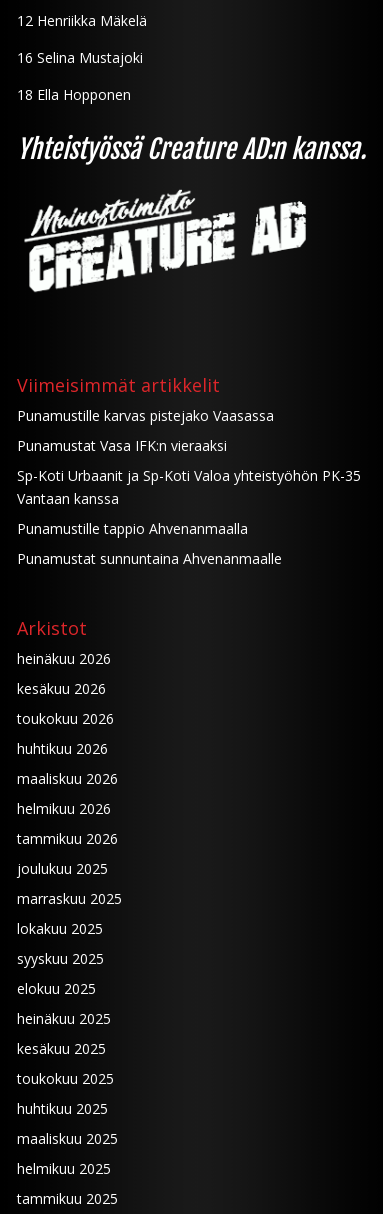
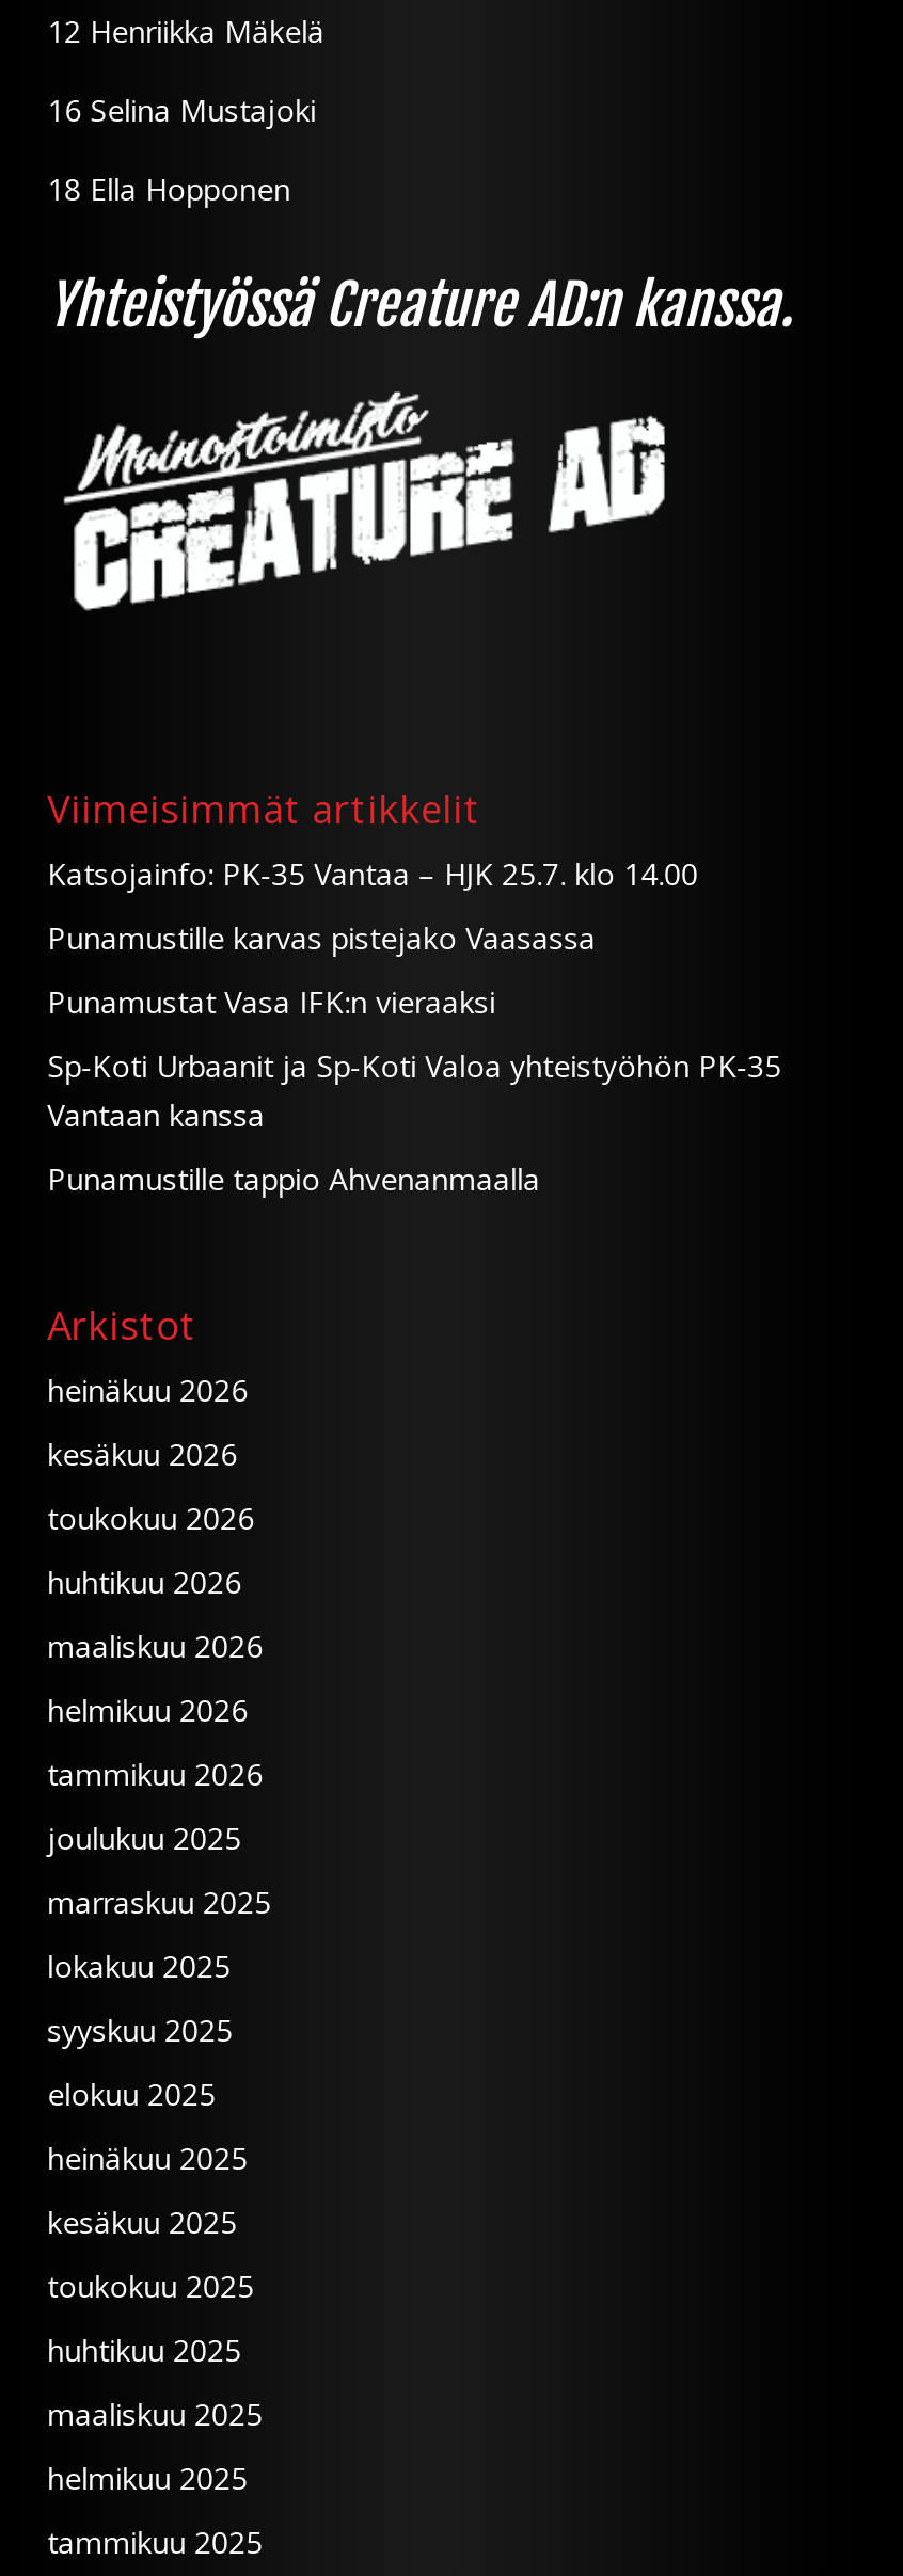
+ Katsojainfo: PK-35 Vantaa – HJK 25.7. klo 14.00

moved down: Punamustille karvas pistejako Vaasassa | Punamustat Vasa IFK:n vieraaksi | Sp-Koti Urbaanit ja Sp-Koti Valoa yhteistyöhön PK-35 | Vantaan kanssa | Punamustille tappio Ahvenanmaalla

- Punamustat sunnuntaina Ahvenanmaalle
